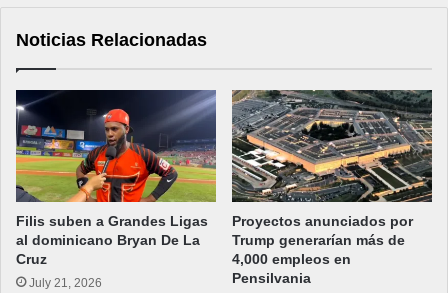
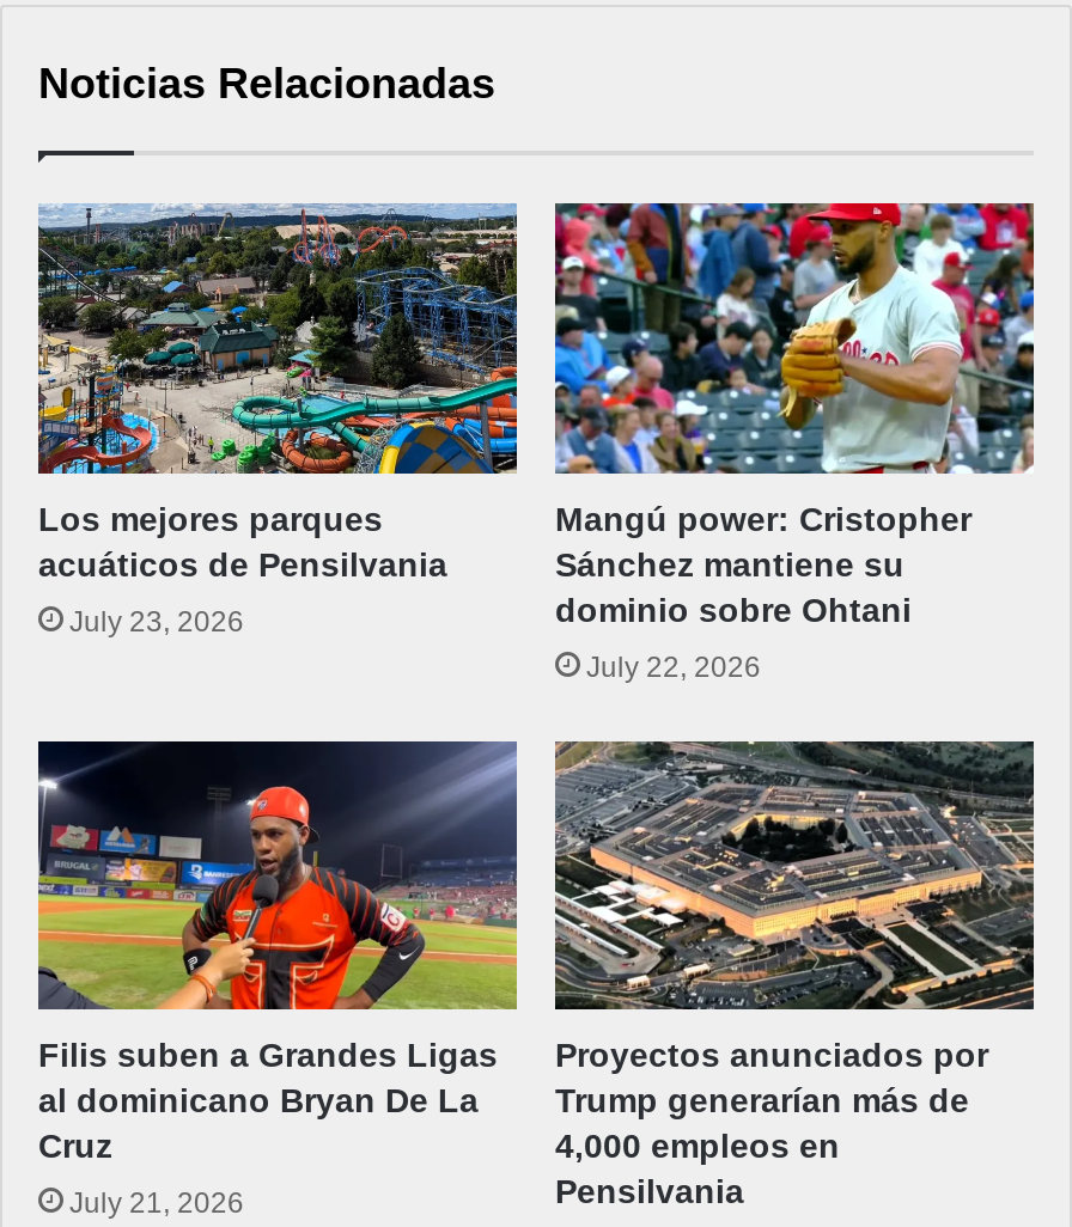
+ [image]
+ Los mejores parques
+ acuáticos de Pensilvania
+ July 23, 2026

+ [image]
+ Mangú power: Cristopher
+ Sánchez mantiene su
+ dominio sobre Ohtani
+ July 22, 2026
